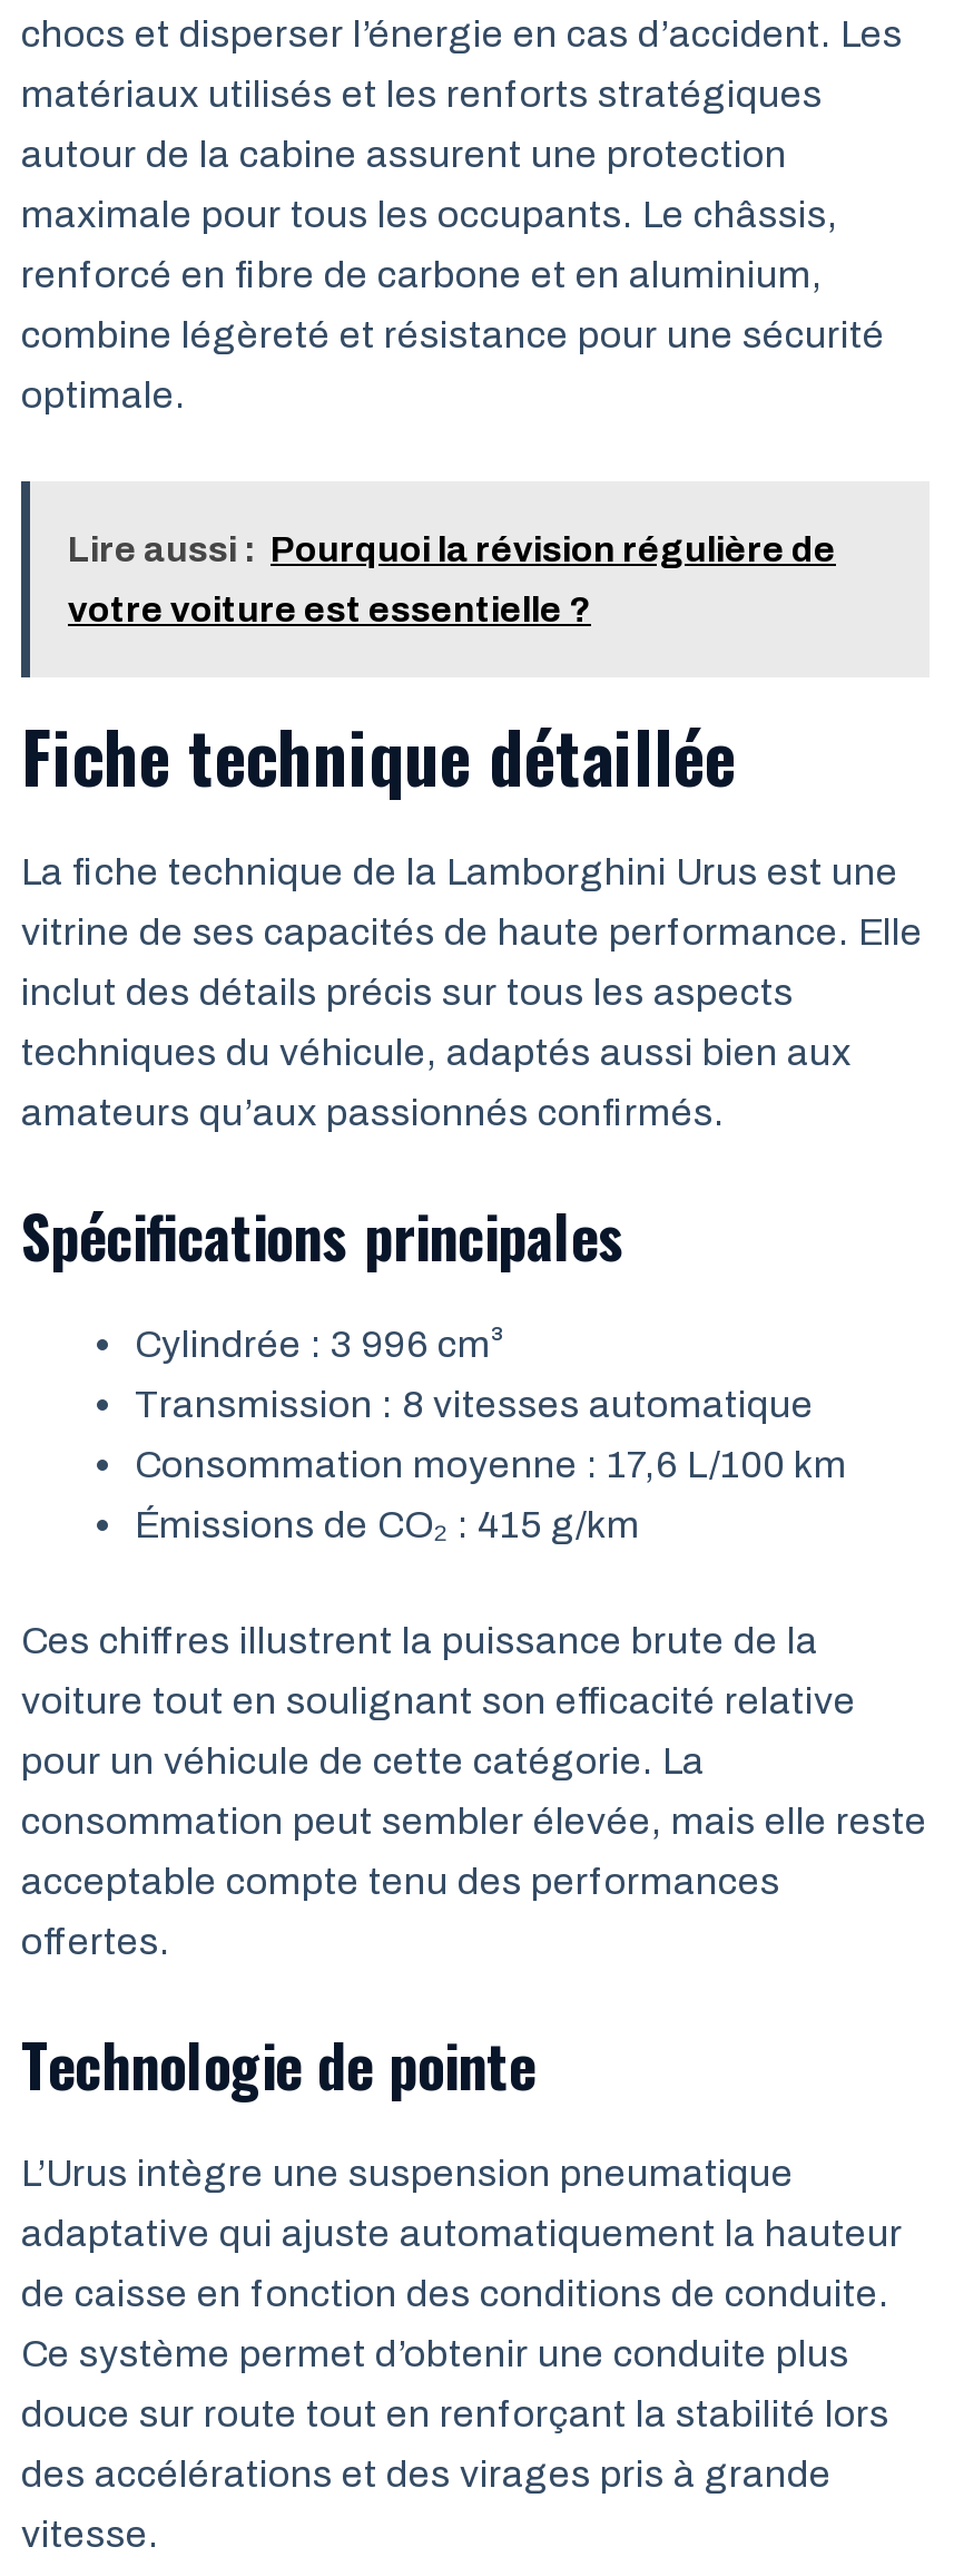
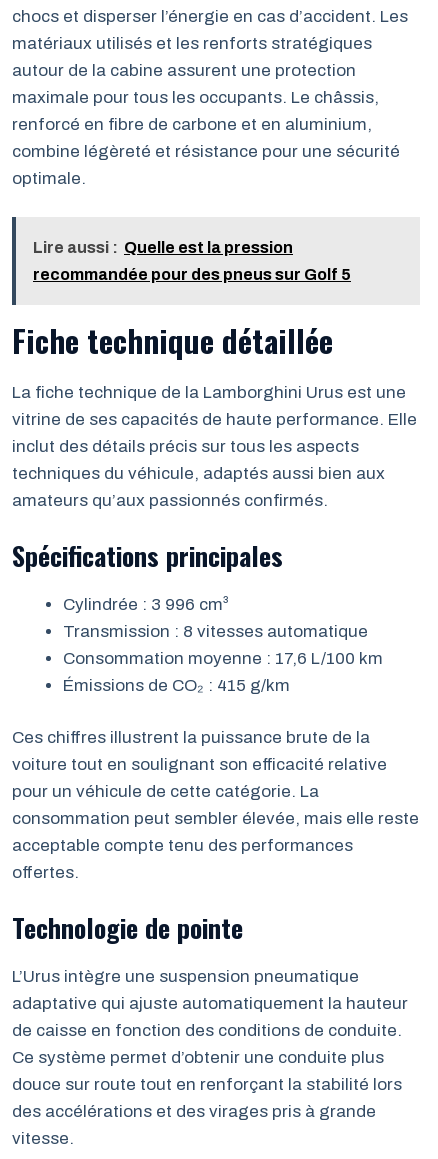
- Lire aussi : Pourquoi la révision régulière de
+ Lire aussi : Quelle est la pression

- votre voiture est essentielle ?
+ recommandée pour des pneus sur Golf 5
